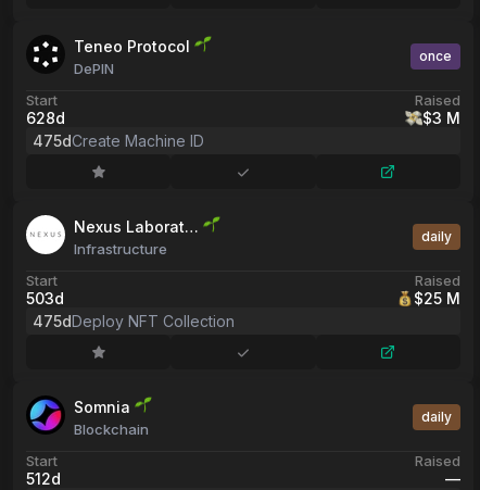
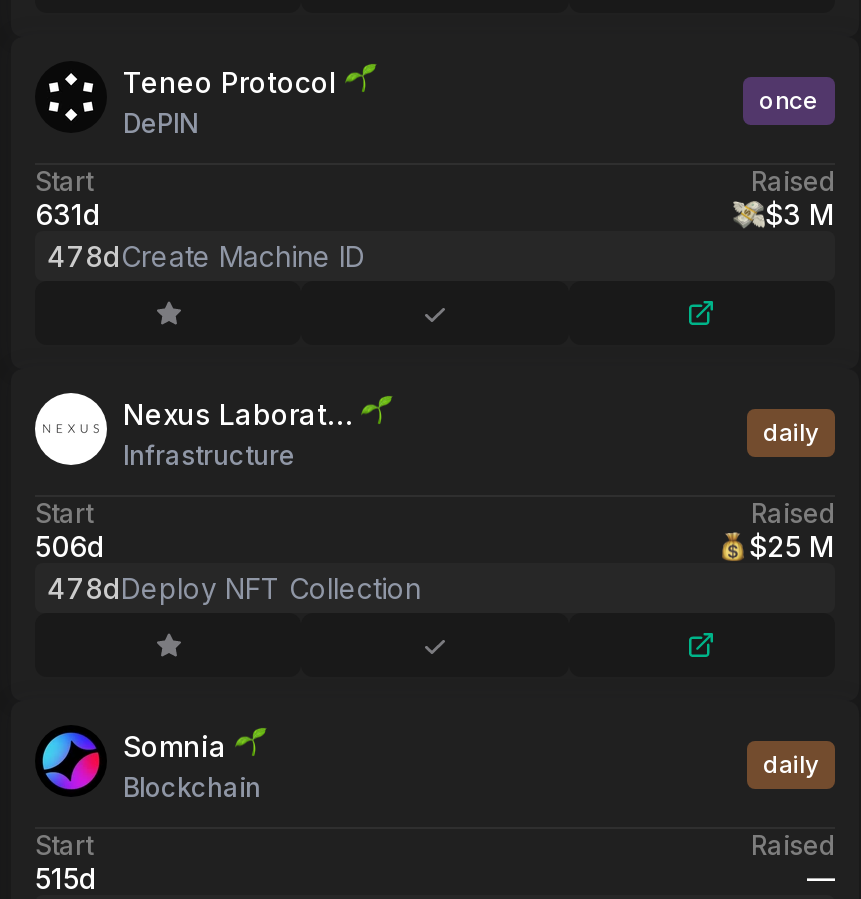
- 628d
+ 631d

- 475dCreate Machine ID
+ 478dCreate Machine ID

- 503d
+ 506d

- 475dDeploy NFT Collection
+ 478dDeploy NFT Collection

- 512d
+ 515d
